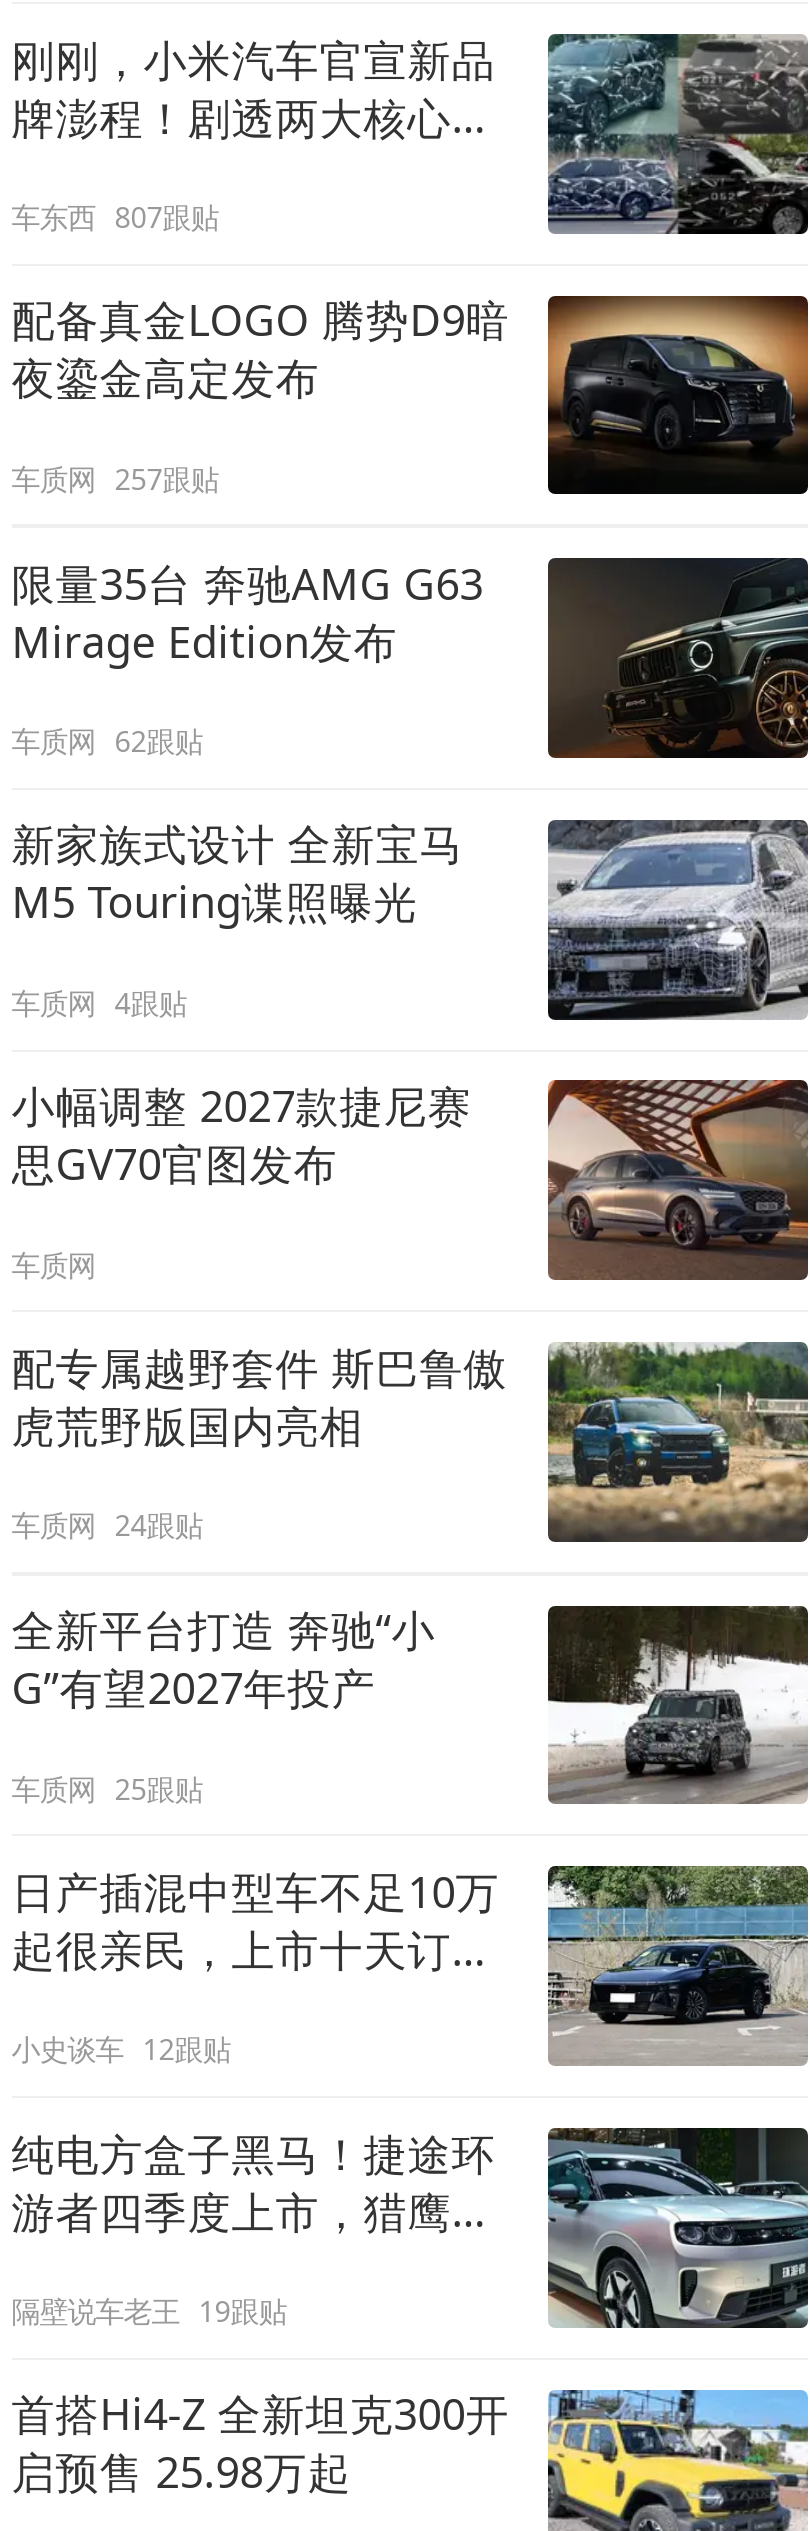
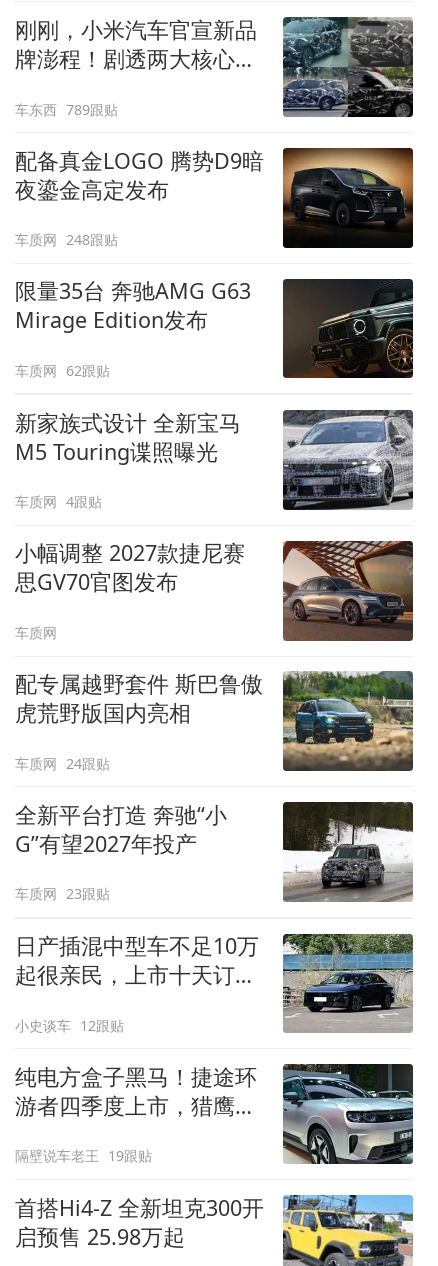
- 车东西 807跟贴
+ 车东西 789跟贴

- 车质网 257跟贴
+ 车质网 248跟贴

- 车质网 25跟贴
+ 车质网 23跟贴
